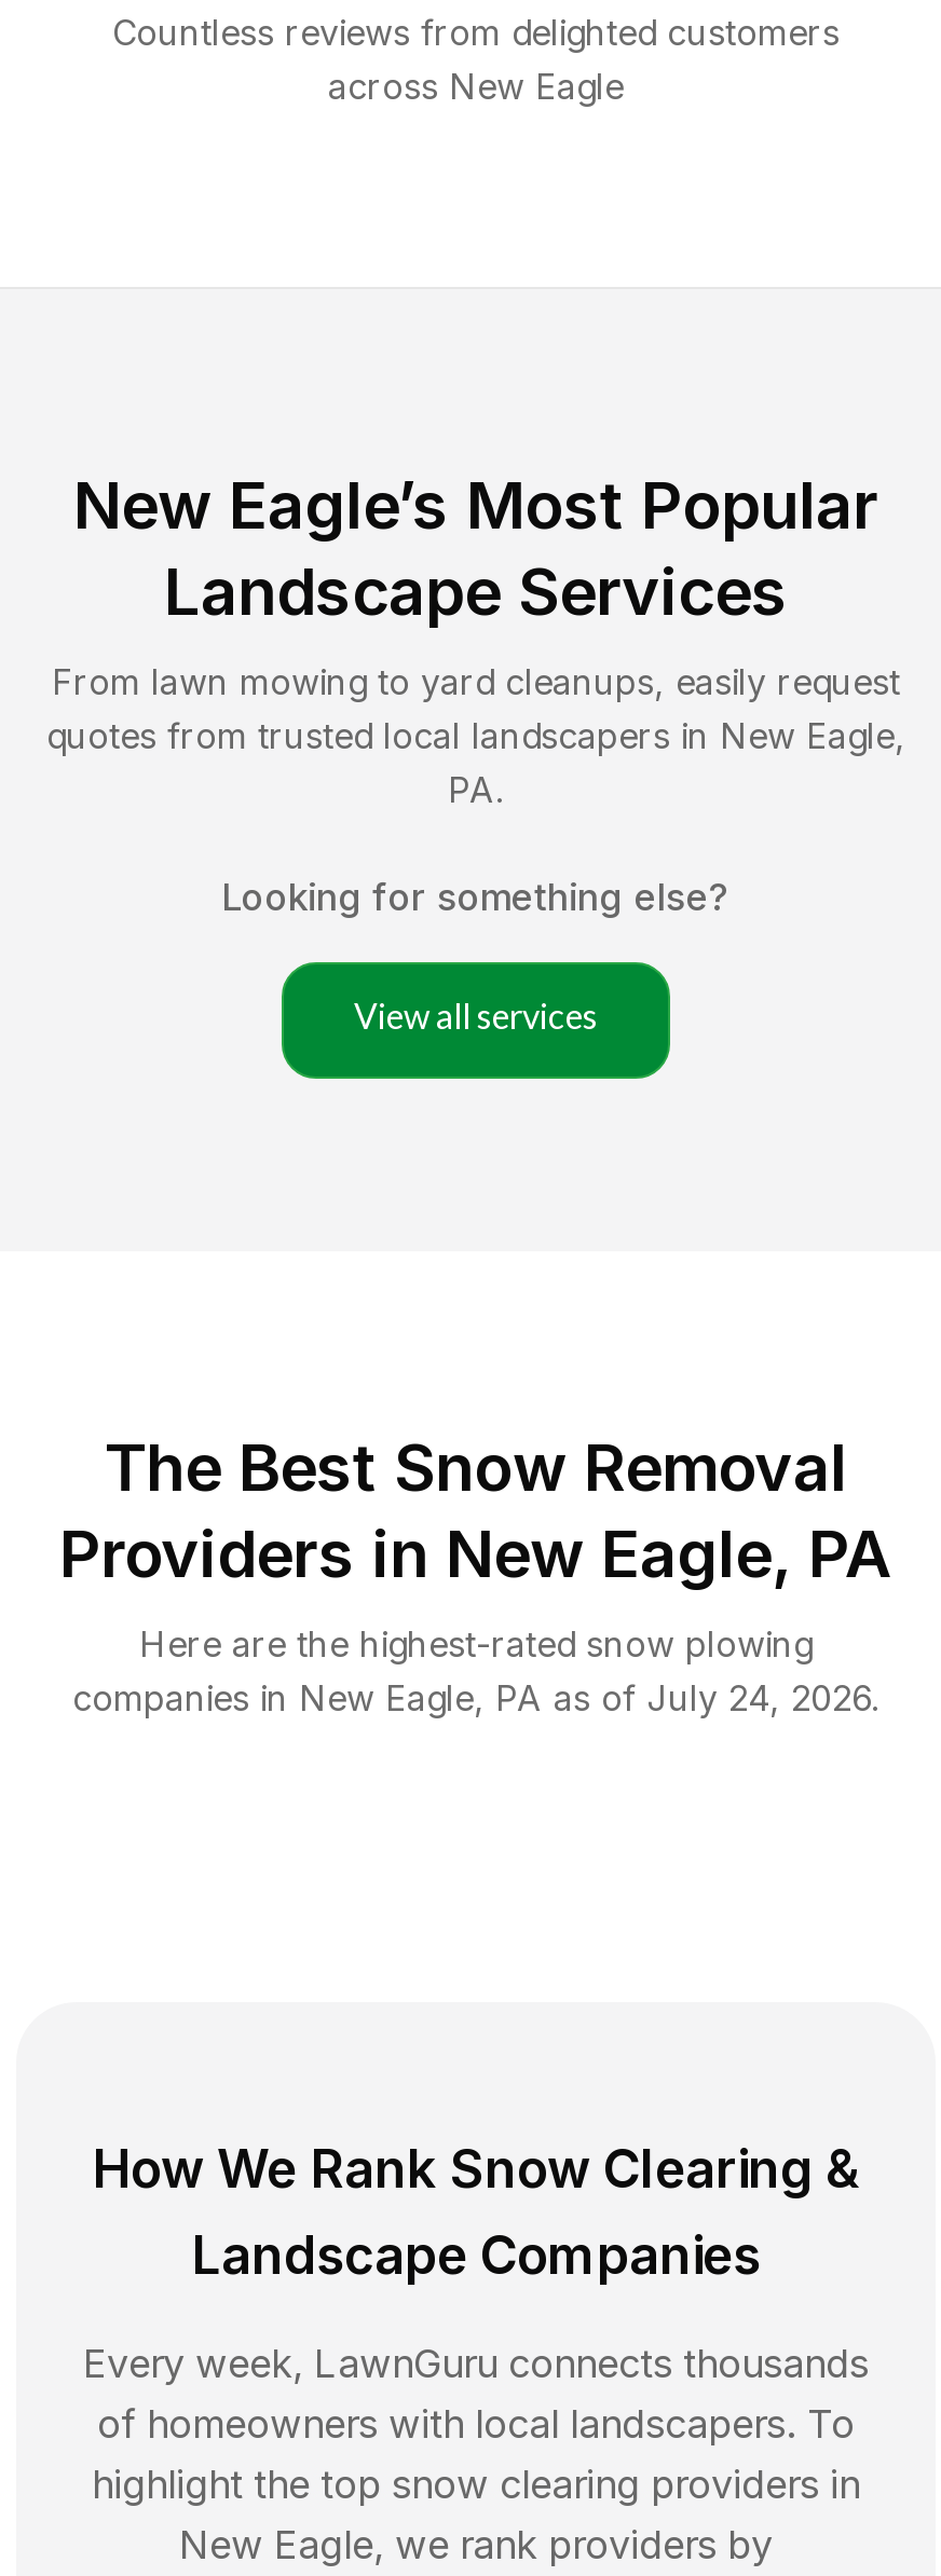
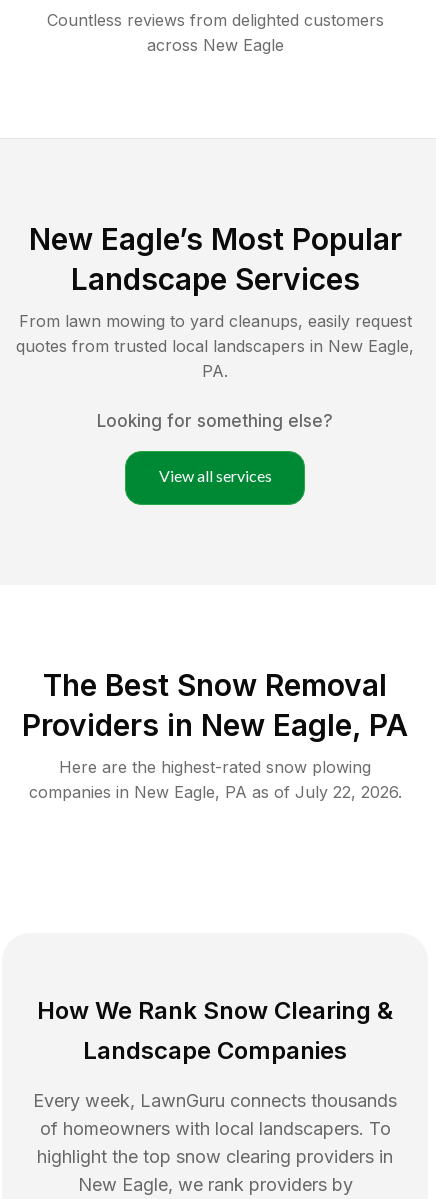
- companies in New Eagle, PA as of July 24, 2026.
+ companies in New Eagle, PA as of July 22, 2026.
